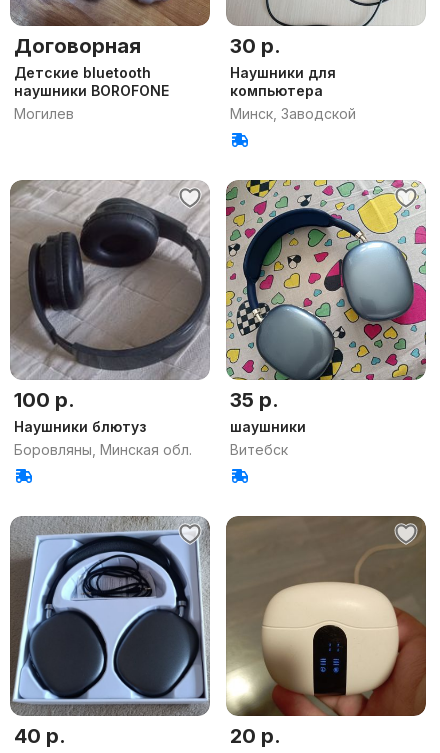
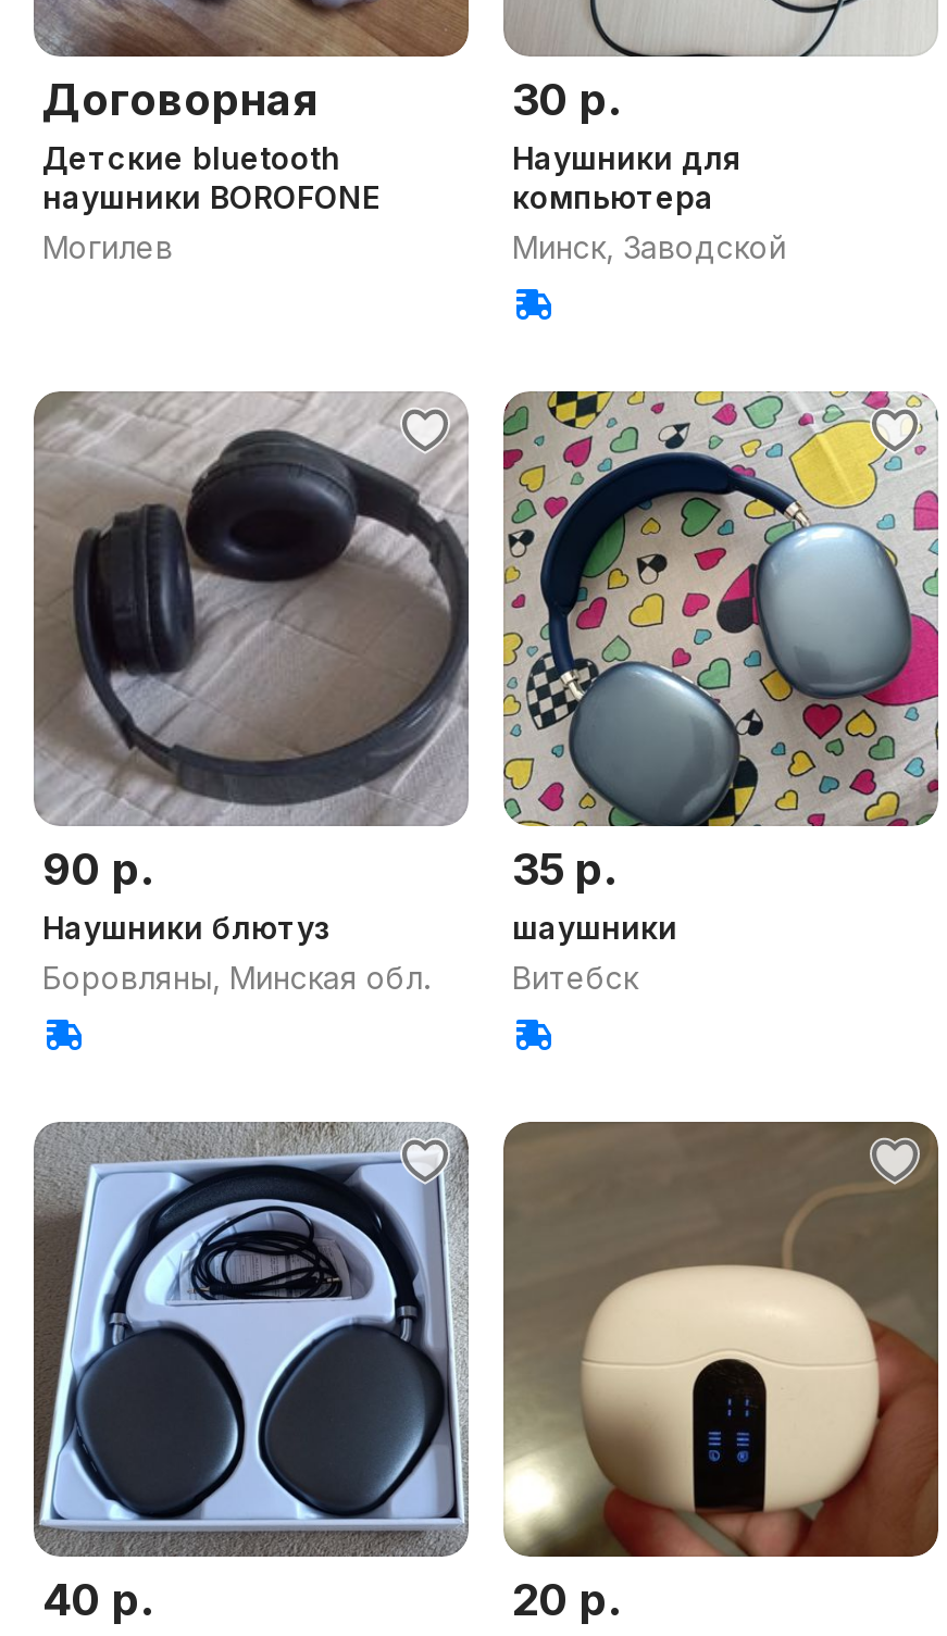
- 100 р.
+ 90 р.
